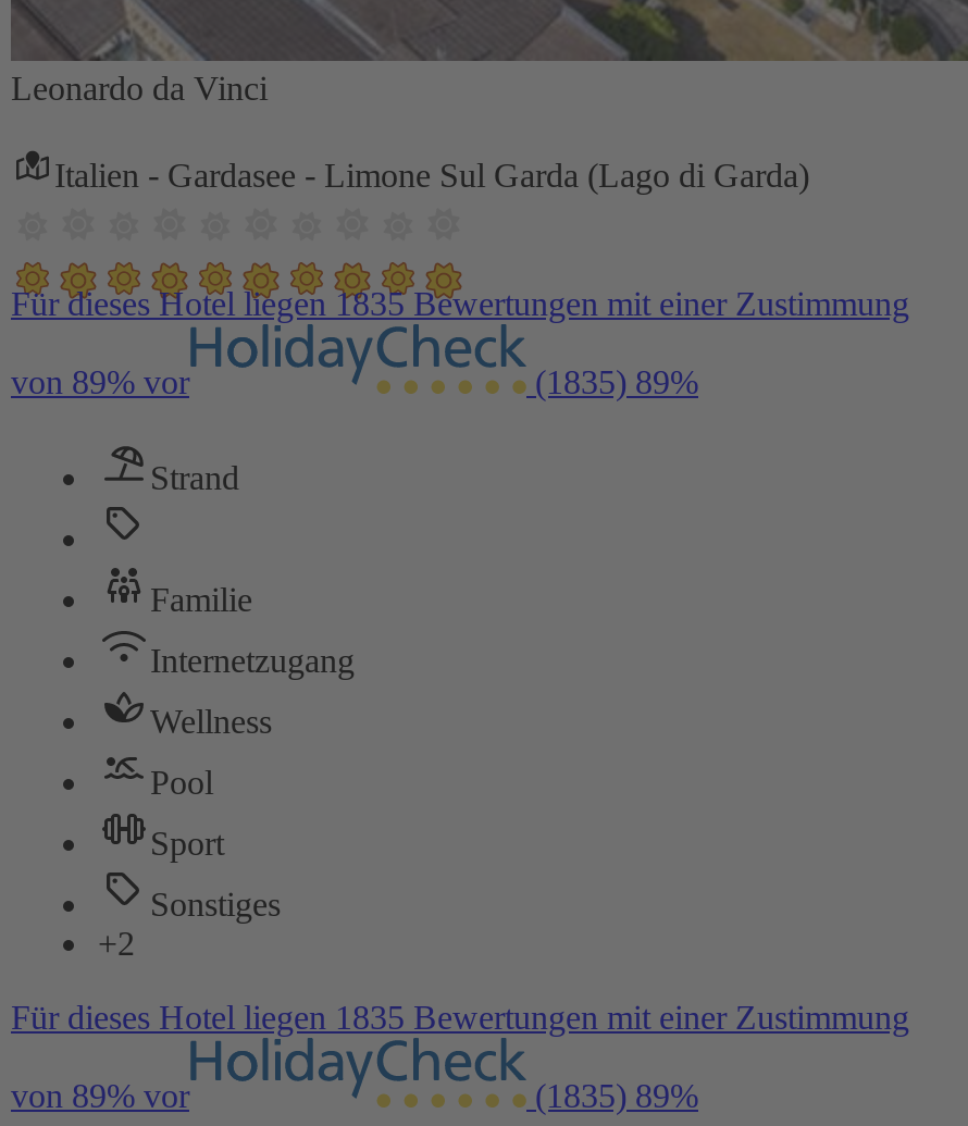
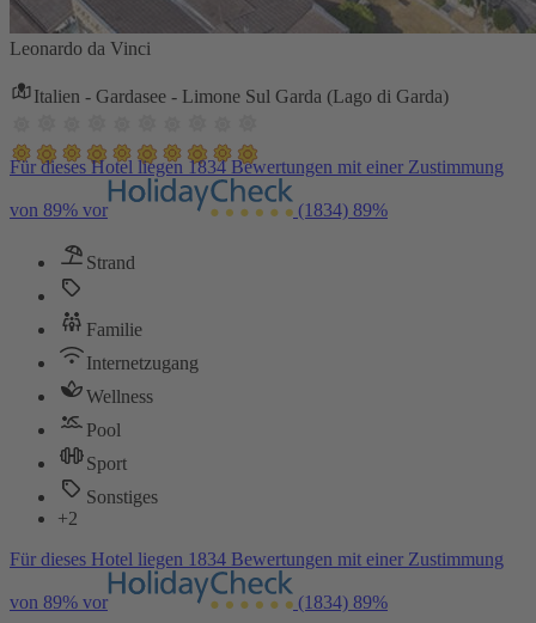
- Für dieses Hotel liegen 1835 Bewertungen mit einer Zustimmung
+ Für dieses Hotel liegen 1834 Bewertungen mit einer Zustimmung

- (1835) 89%
+ (1834) 89%

- Für dieses Hotel liegen 1835 Bewertungen mit einer Zustimmung
+ Für dieses Hotel liegen 1834 Bewertungen mit einer Zustimmung

- (1835) 89%
+ (1834) 89%
